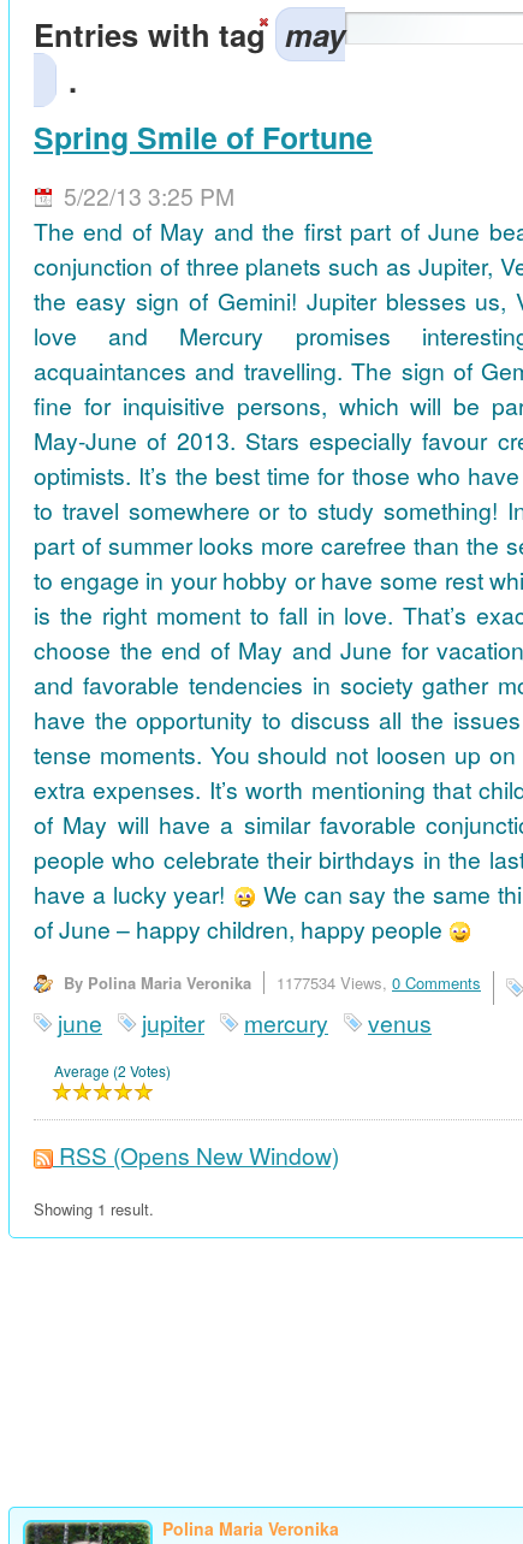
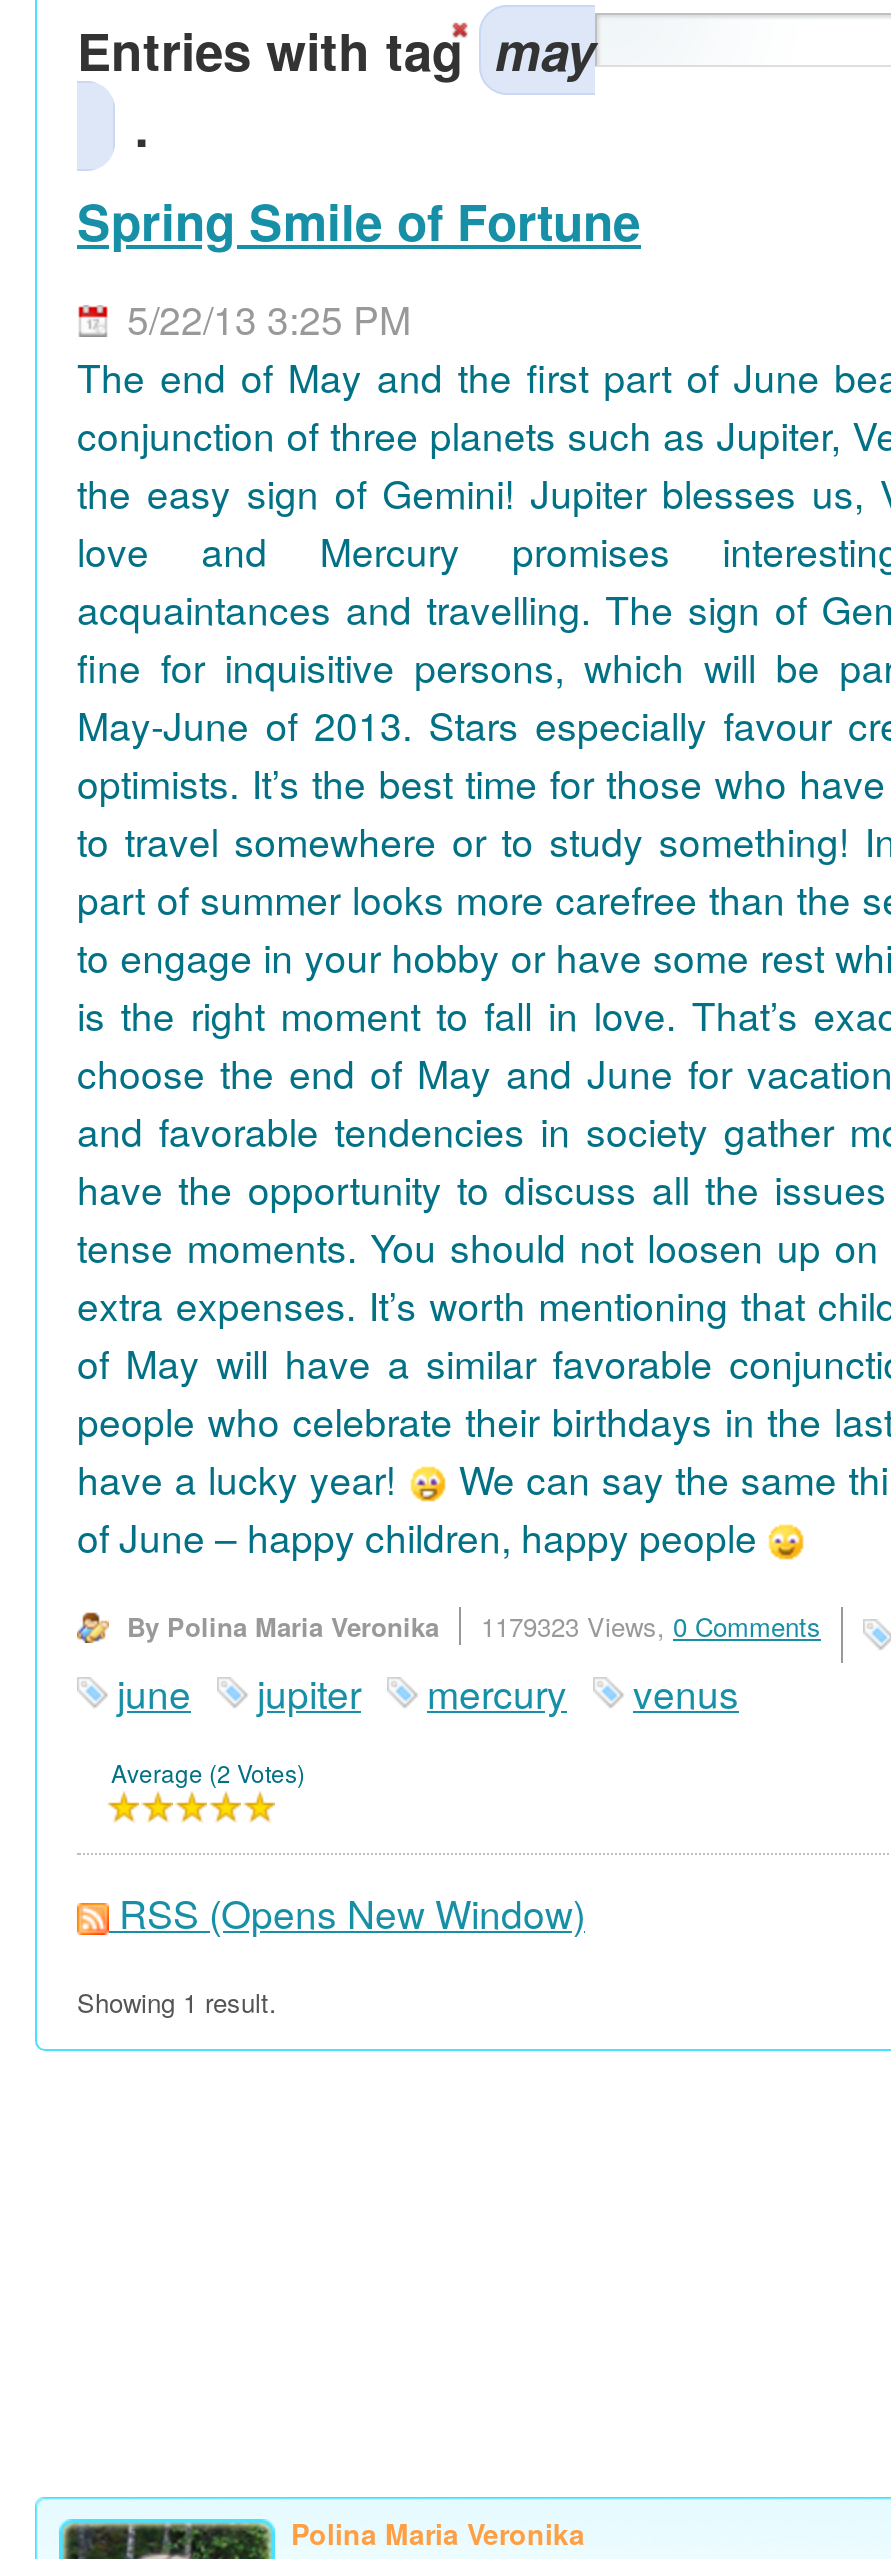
- 1177534 Views, 0 Comments
+ 1179323 Views, 0 Comments
